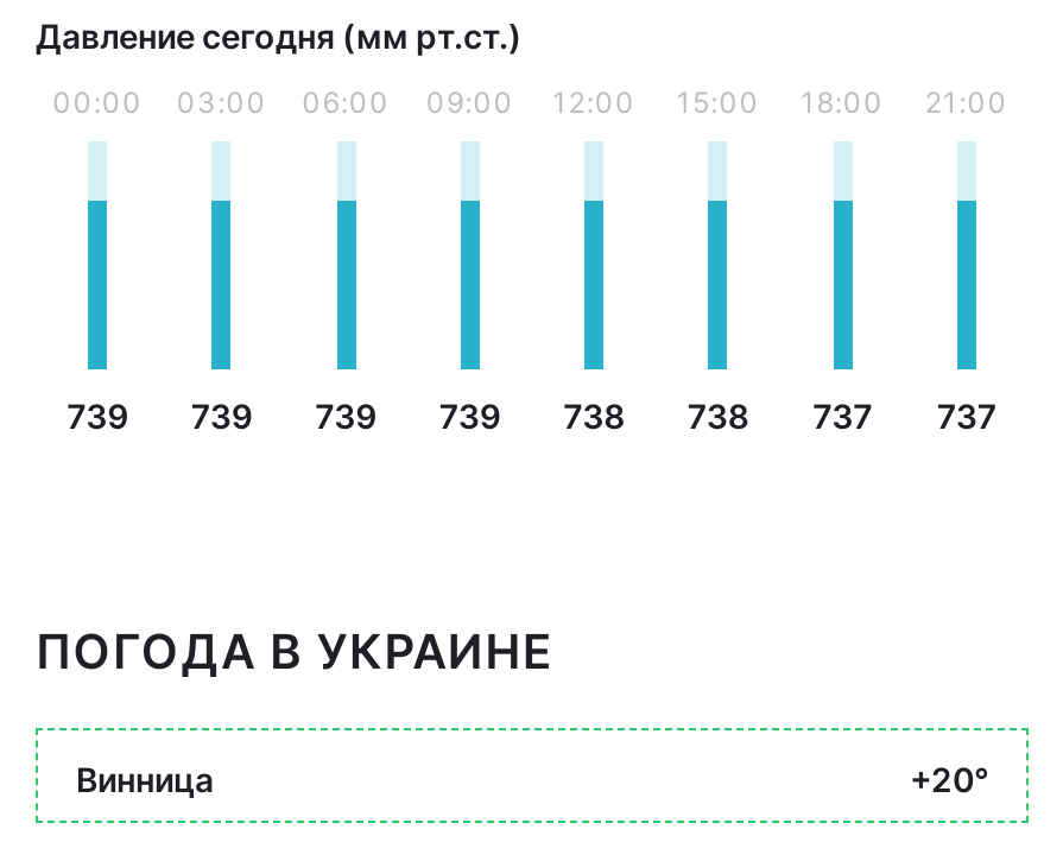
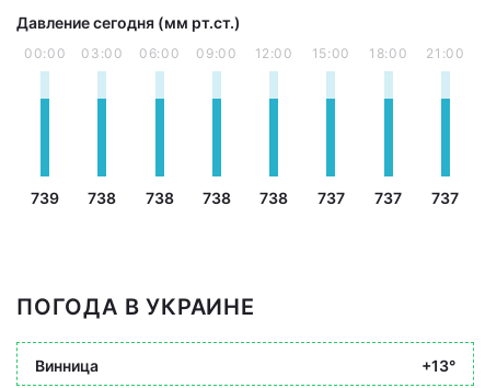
- 739
+ 738

- 739
+ 738

- 739
+ 738

- 738
+ 737

- +20°
+ +13°
